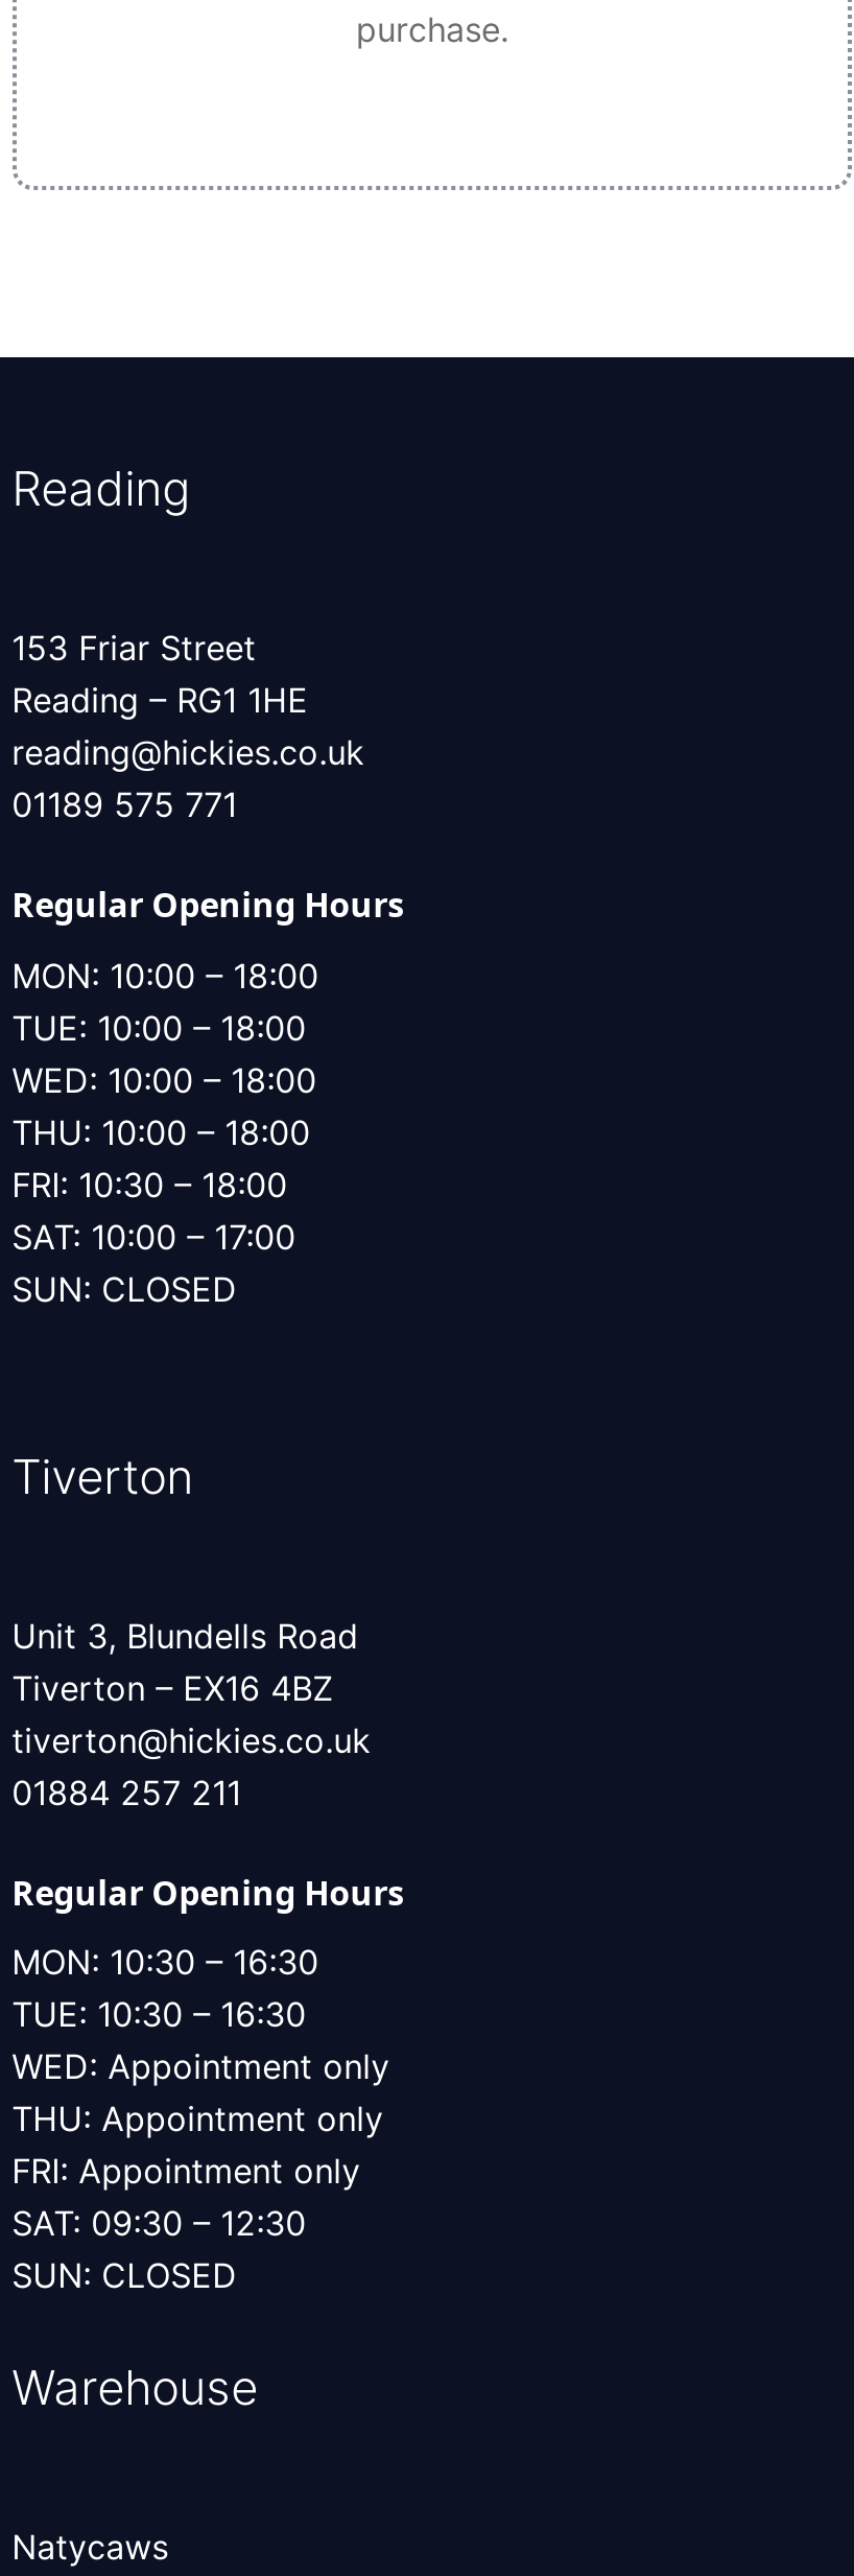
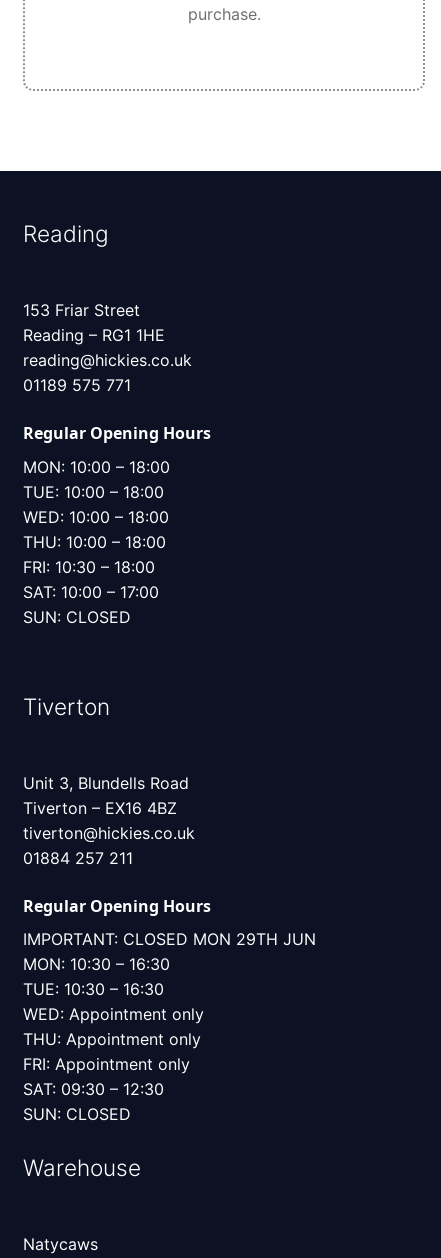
+ IMPORTANT: CLOSED MON 29TH JUN
